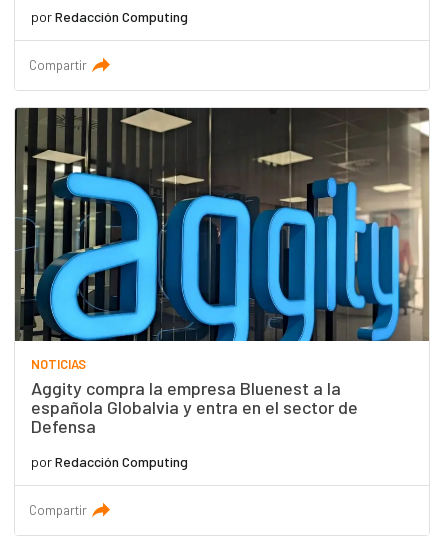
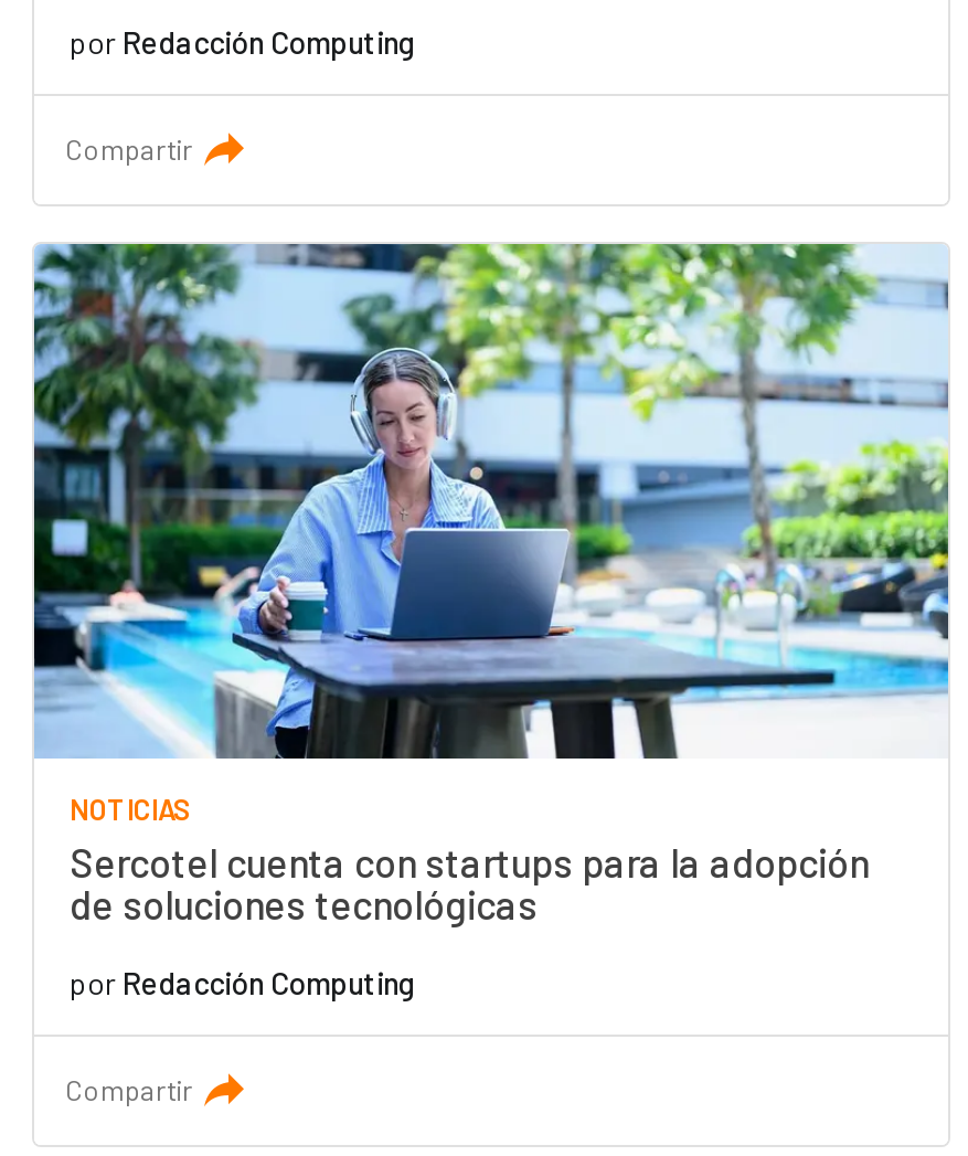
- [image]
- Aggity compra la empresa Bluenest a la
- española Globalvia y entra en el sector de
- Defensa
+ [image]
+ Sercotel cuenta con startups para la adopción
+ de soluciones tecnológicas
